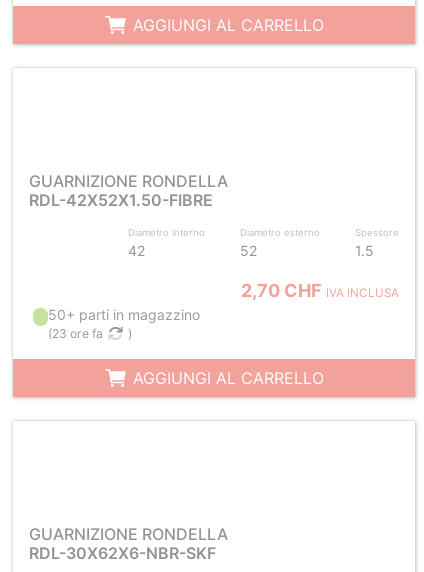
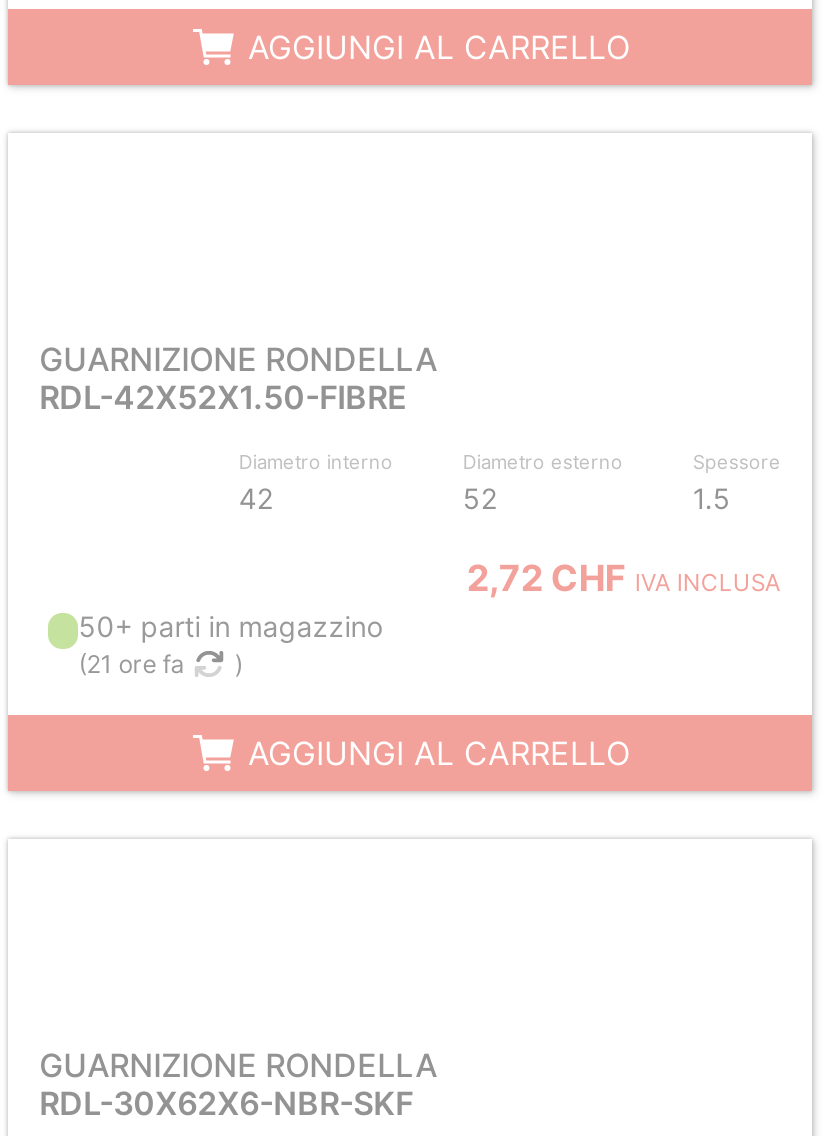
- 2,70 CHF IVA INCLUSA
+ 2,72 CHF IVA INCLUSA

- (23 ore fa
+ (21 ore fa
